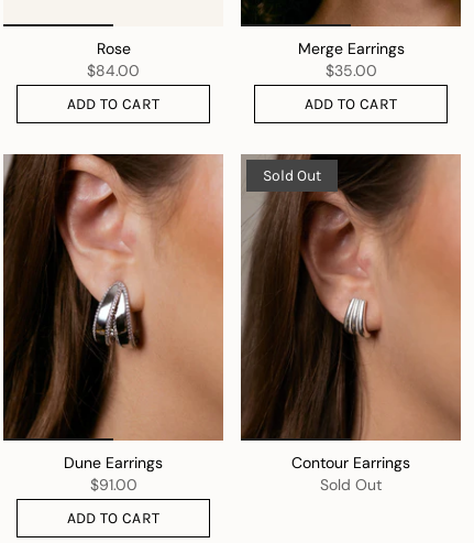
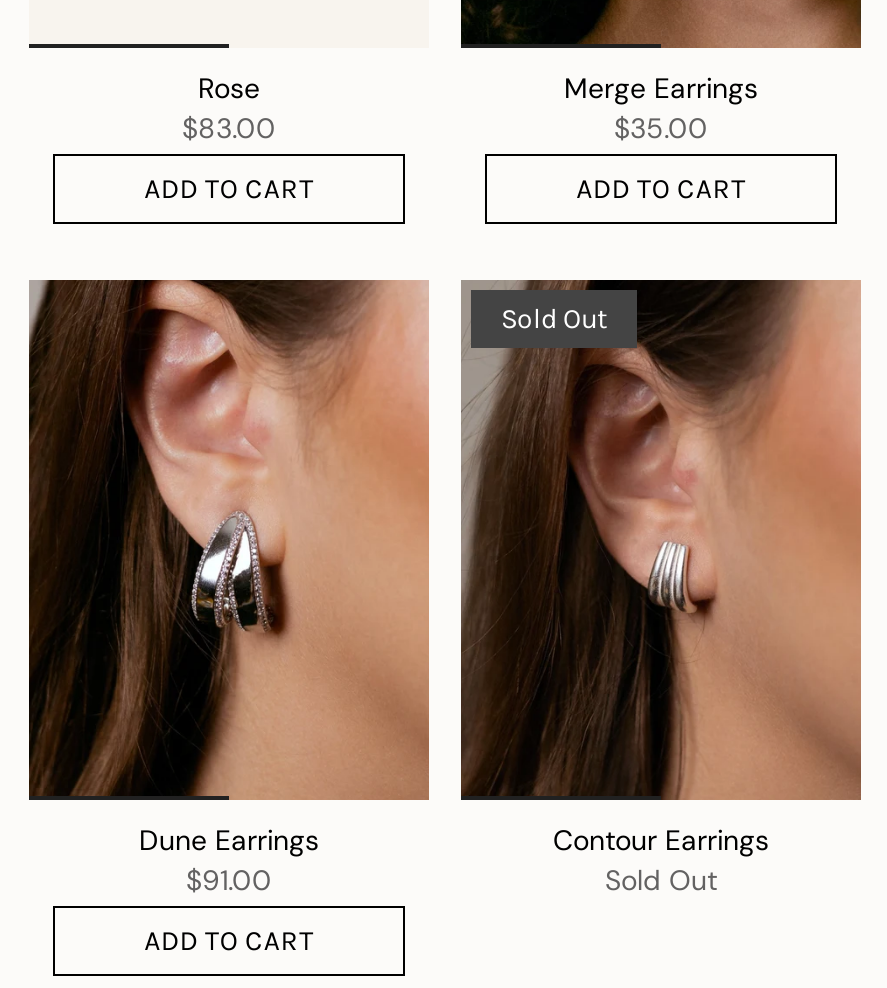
- $84.00
+ $83.00
